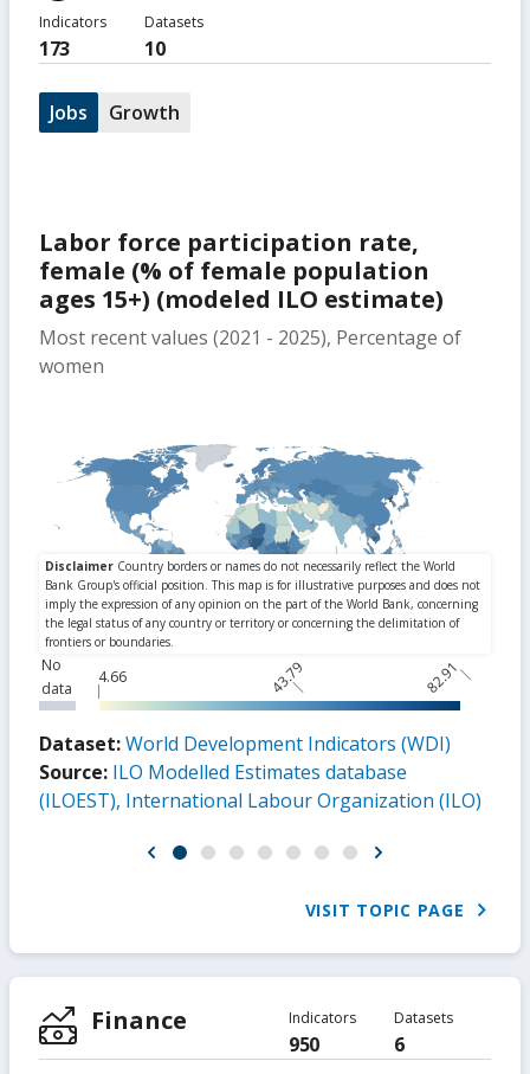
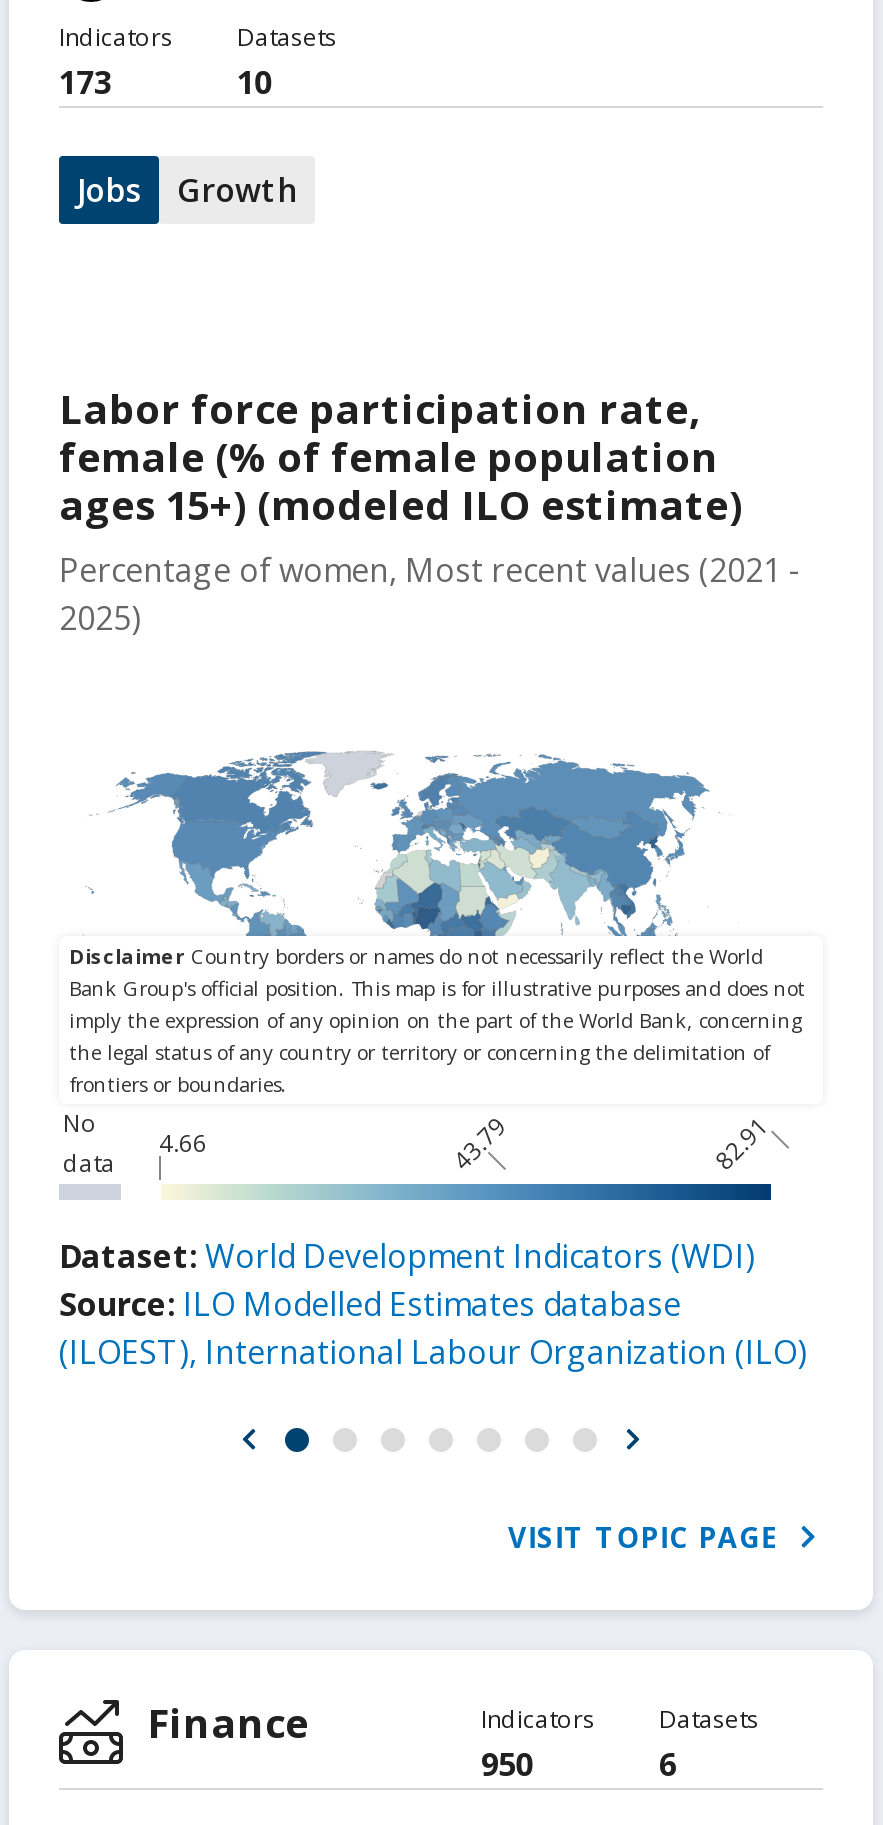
- Most recent values (2021 - 2025), Percentage of
- women
+ Percentage of women, Most recent values (2021 -
+ 2025)
